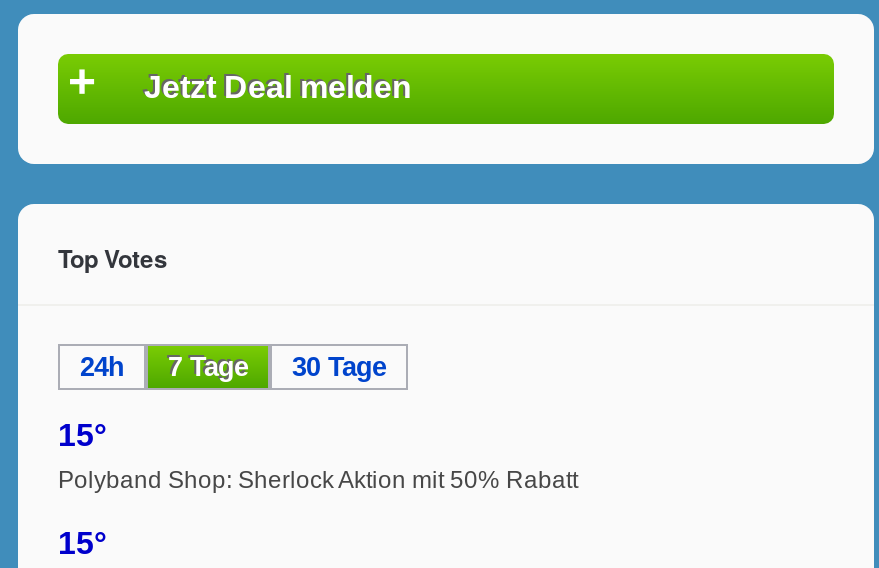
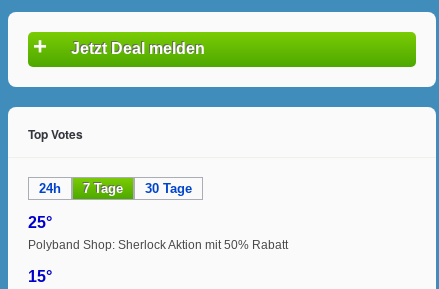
- 15°
+ 25°
